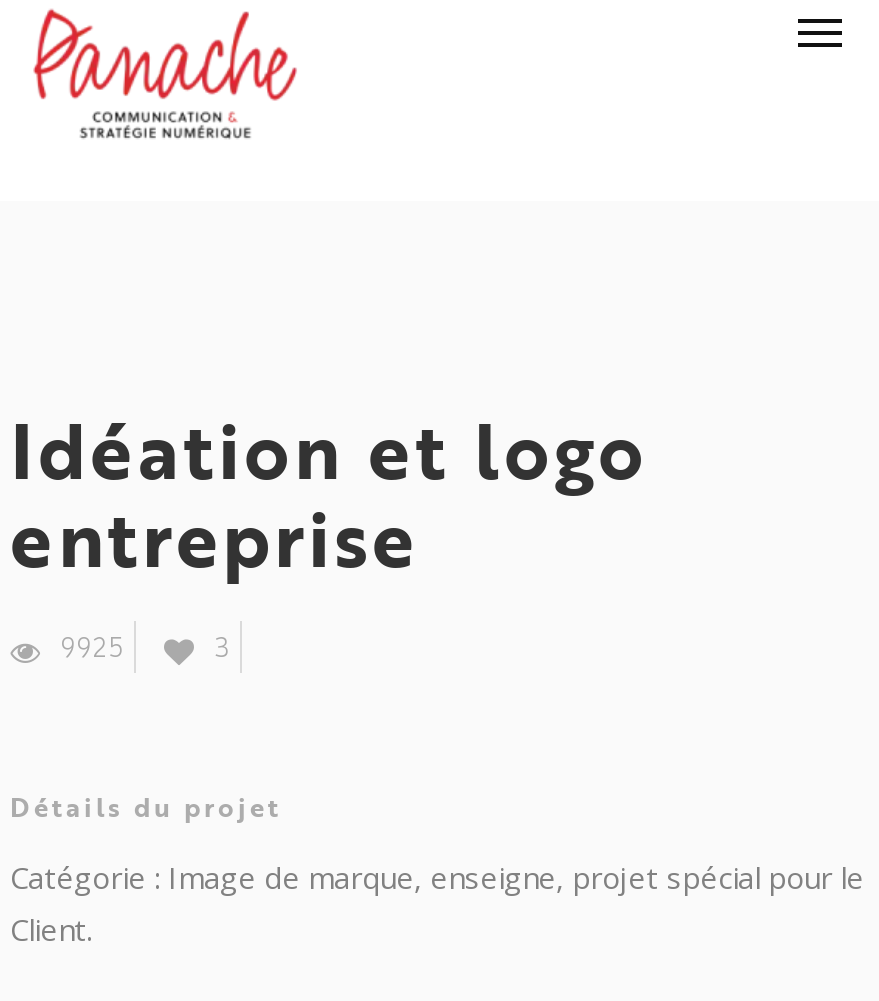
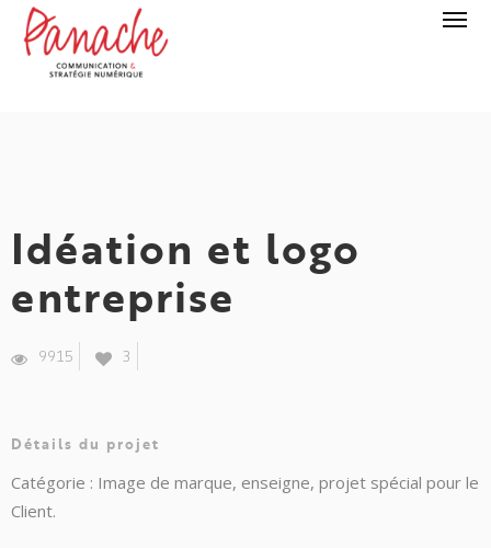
- 9925
+ 9915
